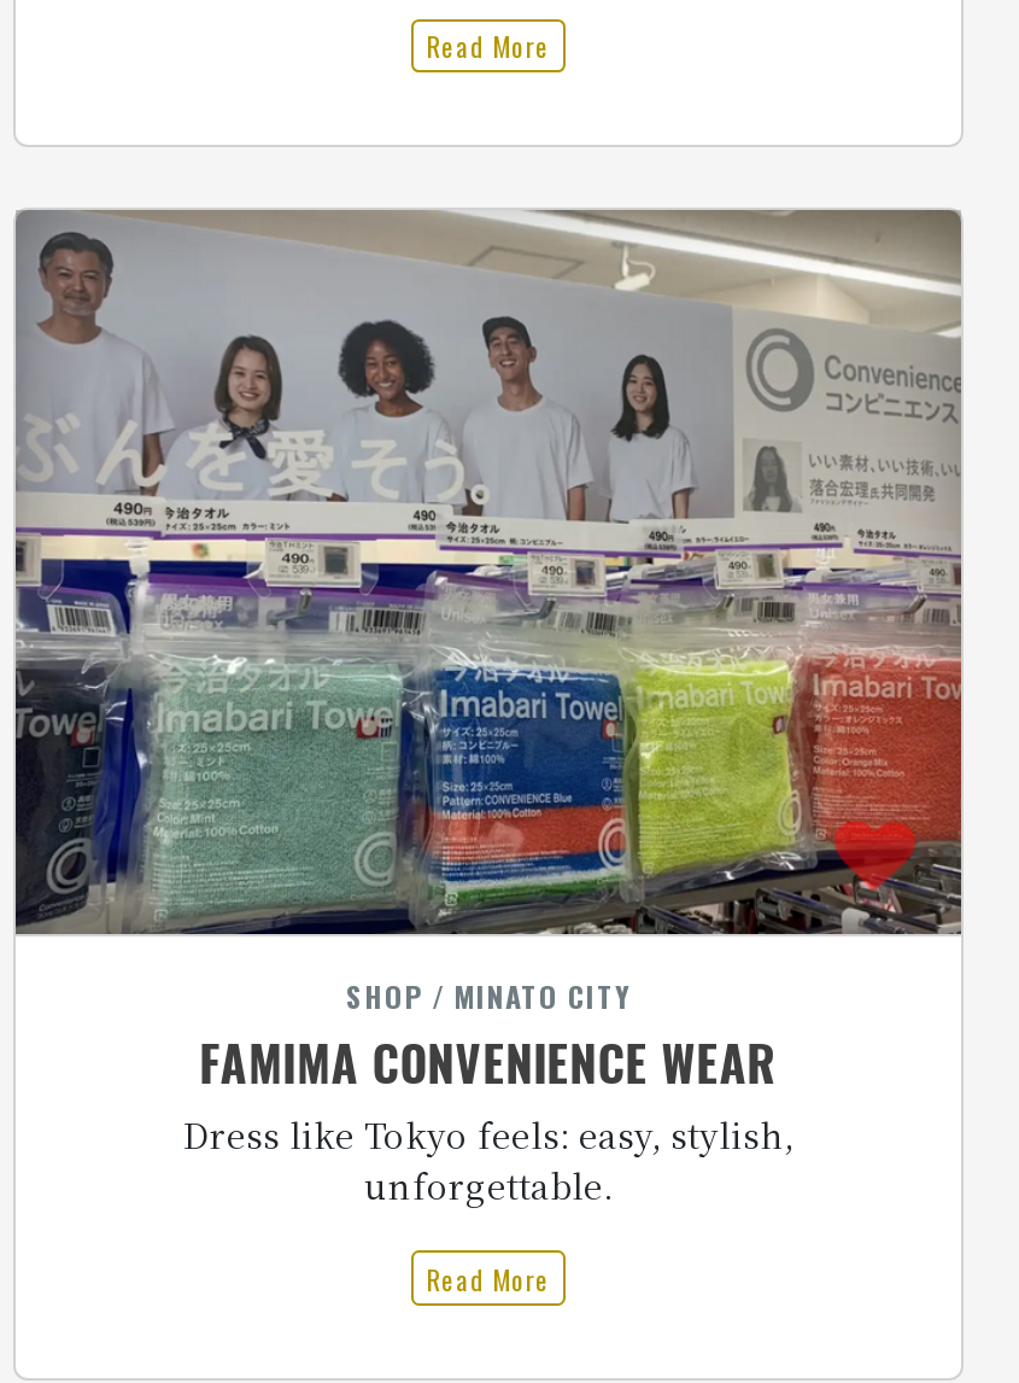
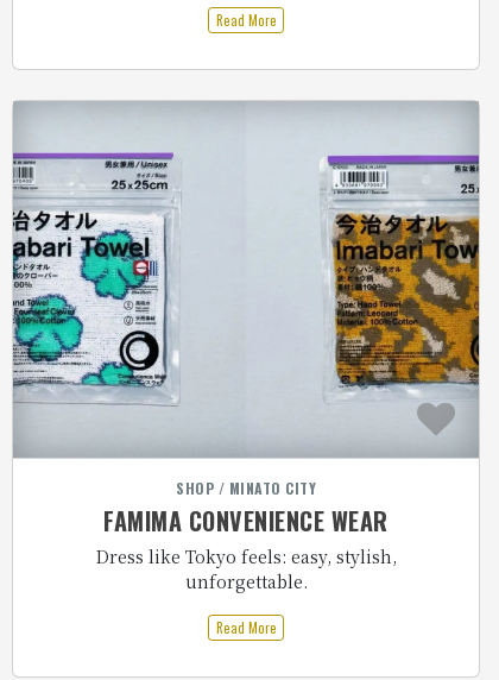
- [image]
+ [image]
